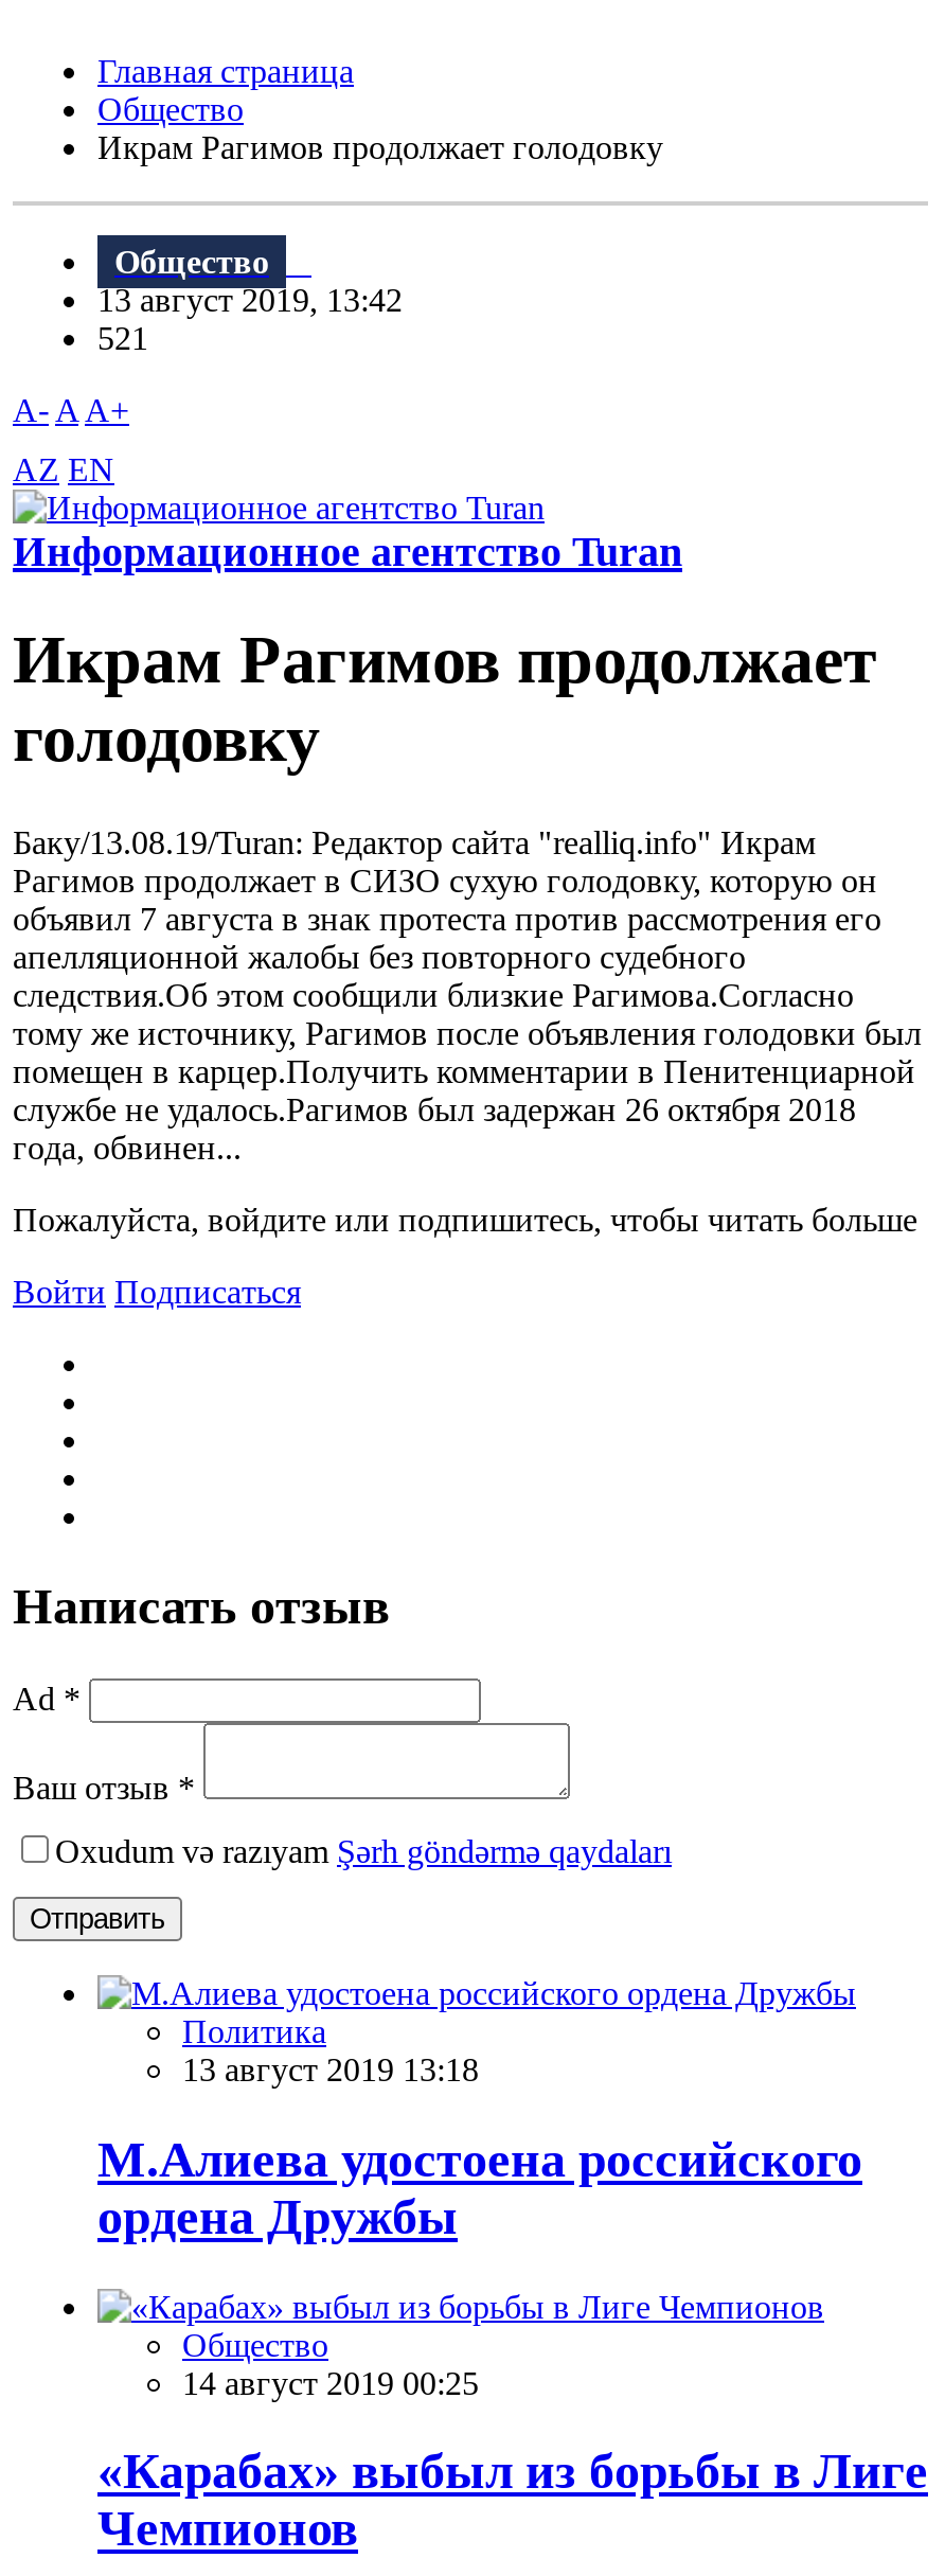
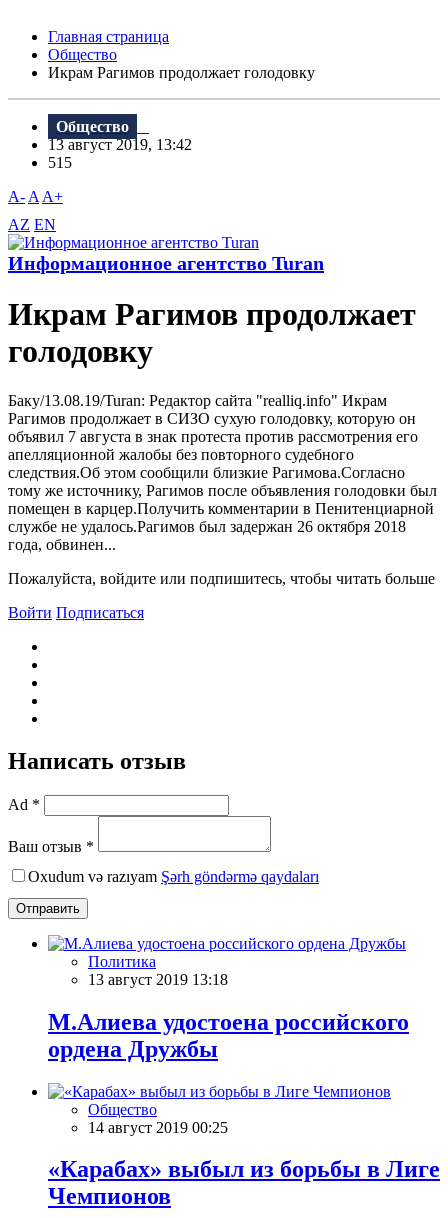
- 521
+ 515
